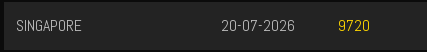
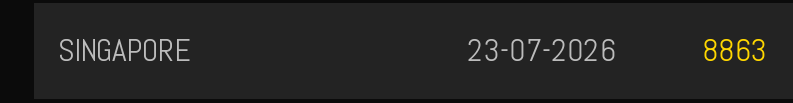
- 20-07-2026
+ 23-07-2026

- 9720
+ 8863
